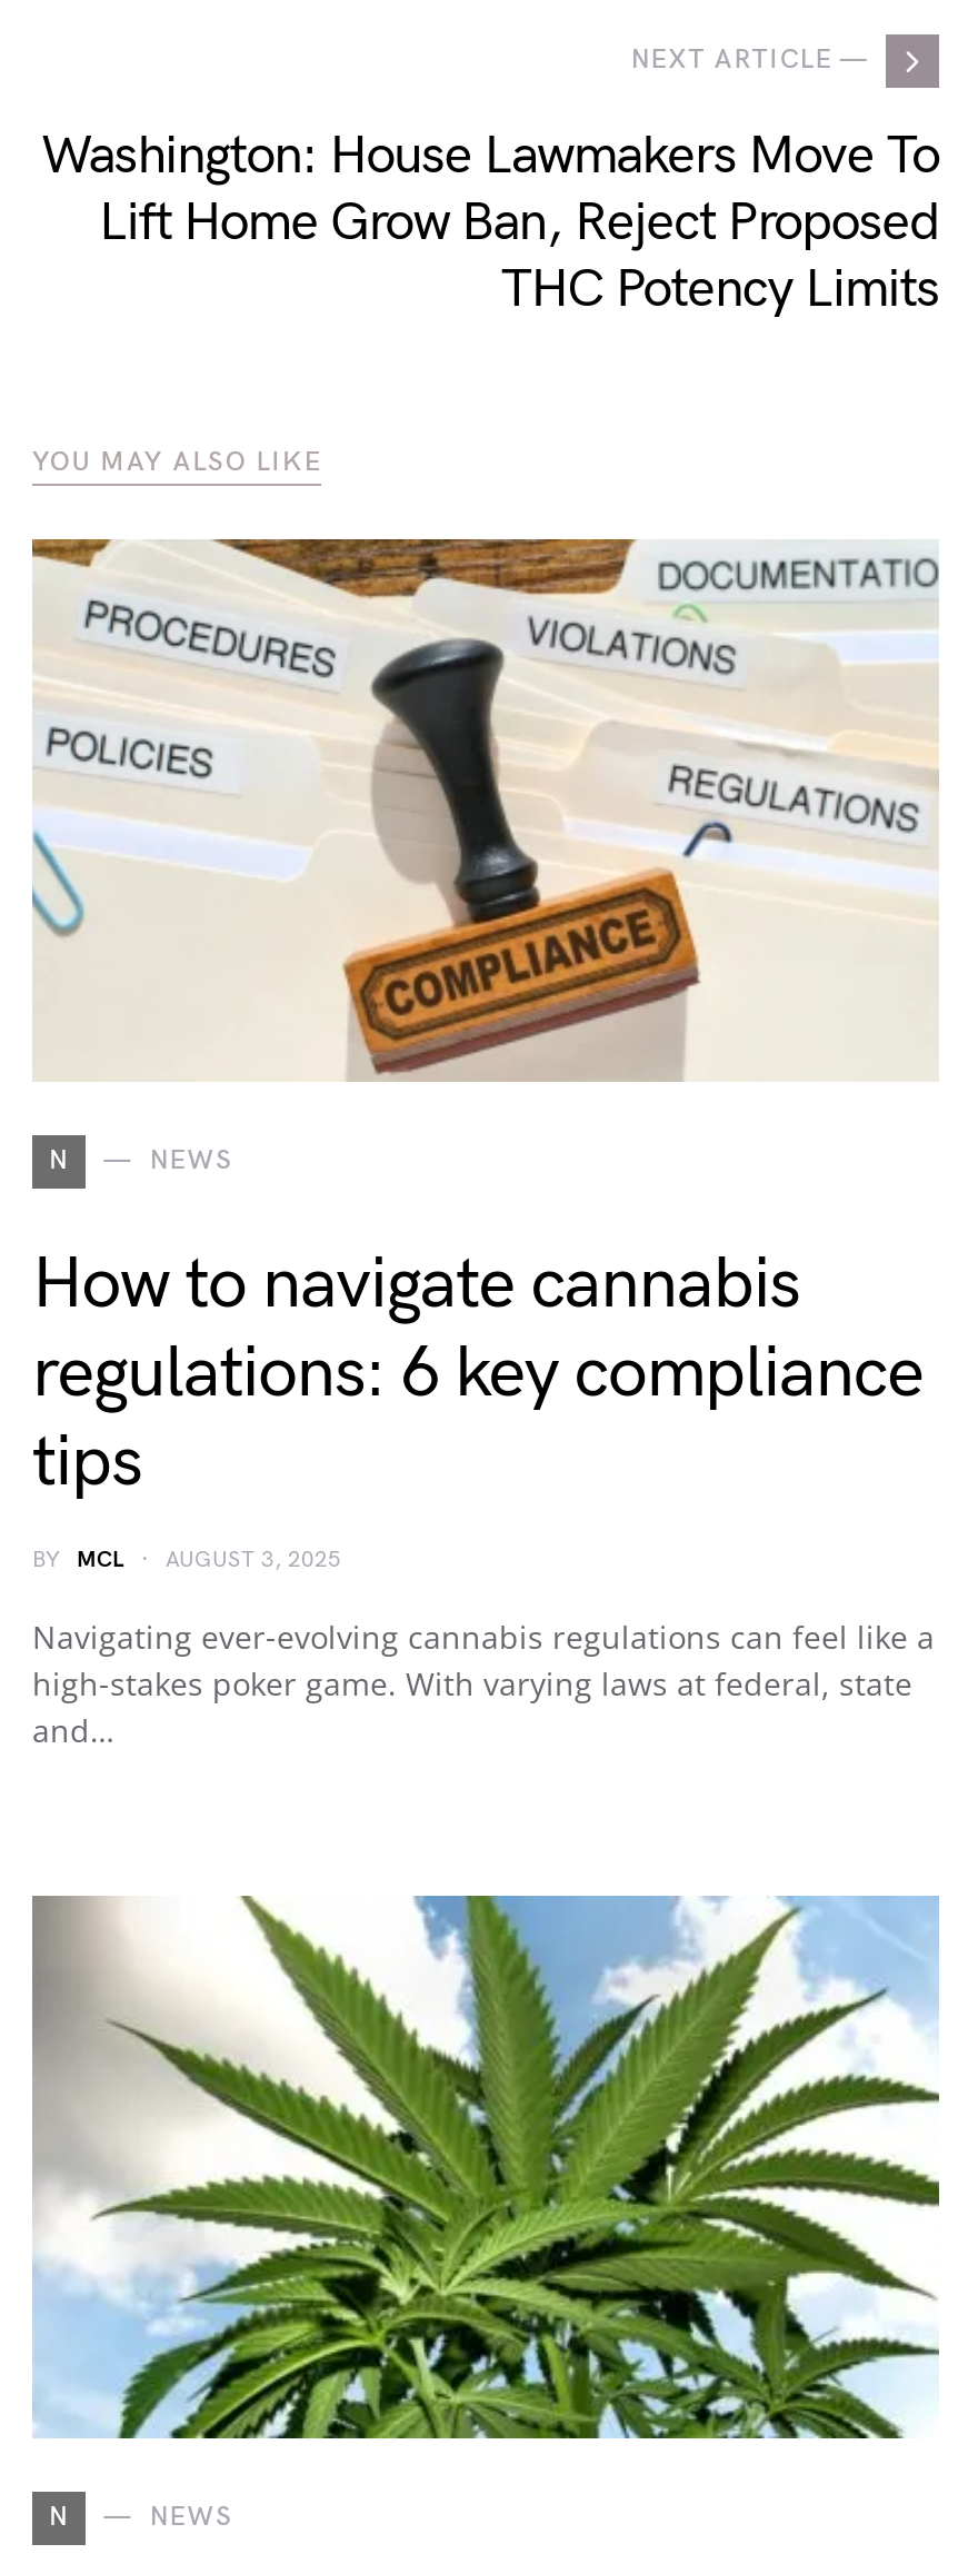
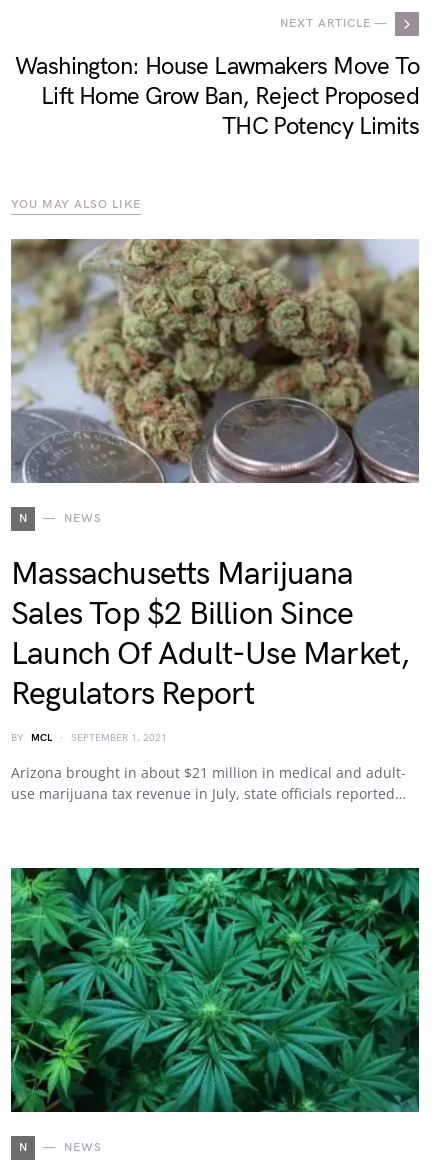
- [image]
+ [image]

- How to navigate cannabis
- regulations: 6 key compliance
- tips
+ Massachusetts Marijuana
+ Sales Top $2 Billion Since
+ Launch Of Adult-Use Market,
+ Regulators Report

- BY MCL AUGUST 3, 2025
+ BY MCL SEPTEMBER 1, 2021

moved down: BY | MCL

- Navigating ever-evolving cannabis regulations can feel like a
- high-stakes poker game. With varying laws at federal, state
- and…
+ Arizona brought in about $21 million in medical and adult-
+ use marijuana tax revenue in July, state officials reported…

- [image]
+ [image]
